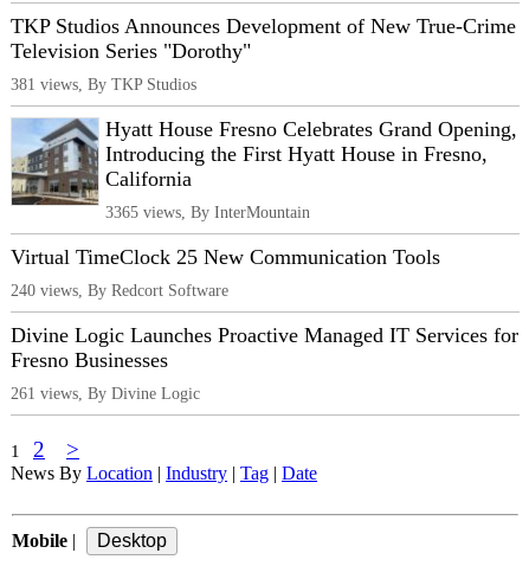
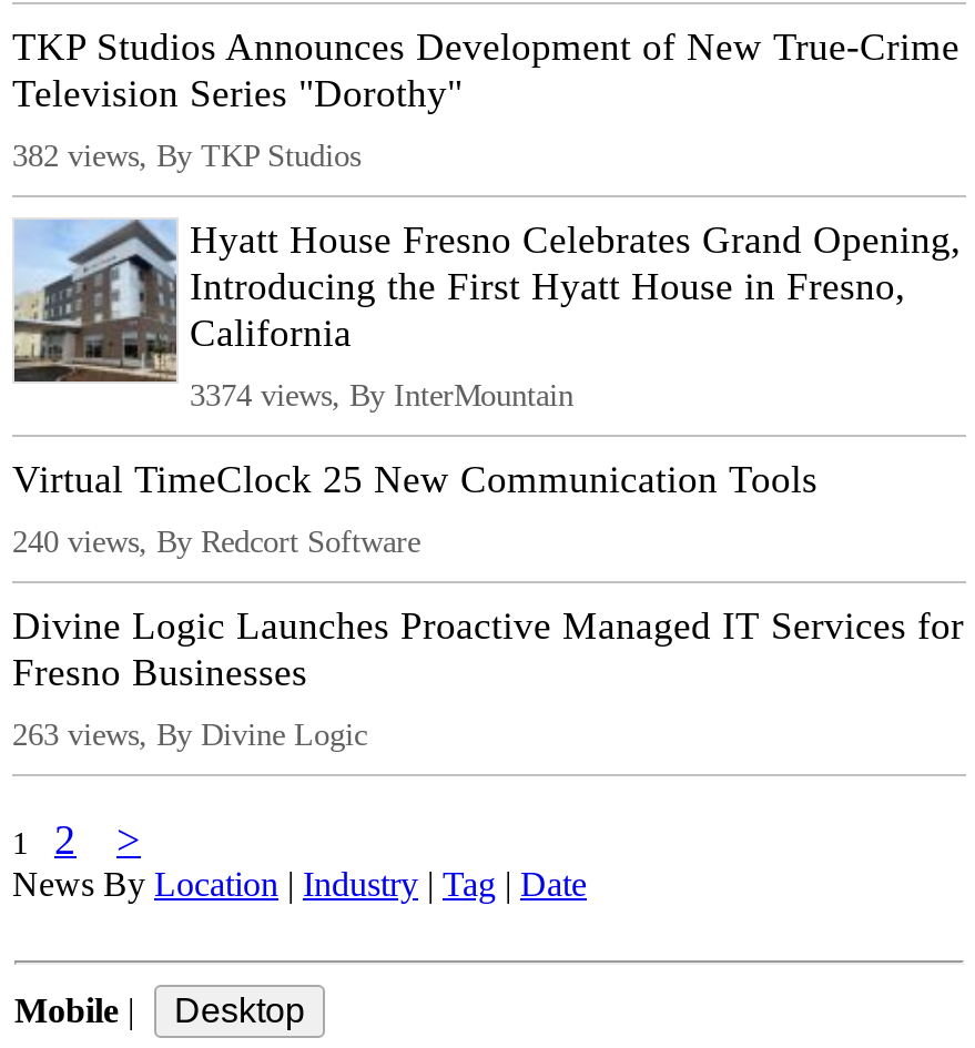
- 381 views, By TKP Studios
+ 382 views, By TKP Studios

- 3365 views, By InterMountain
+ 3374 views, By InterMountain

- 261 views, By Divine Logic
+ 263 views, By Divine Logic
